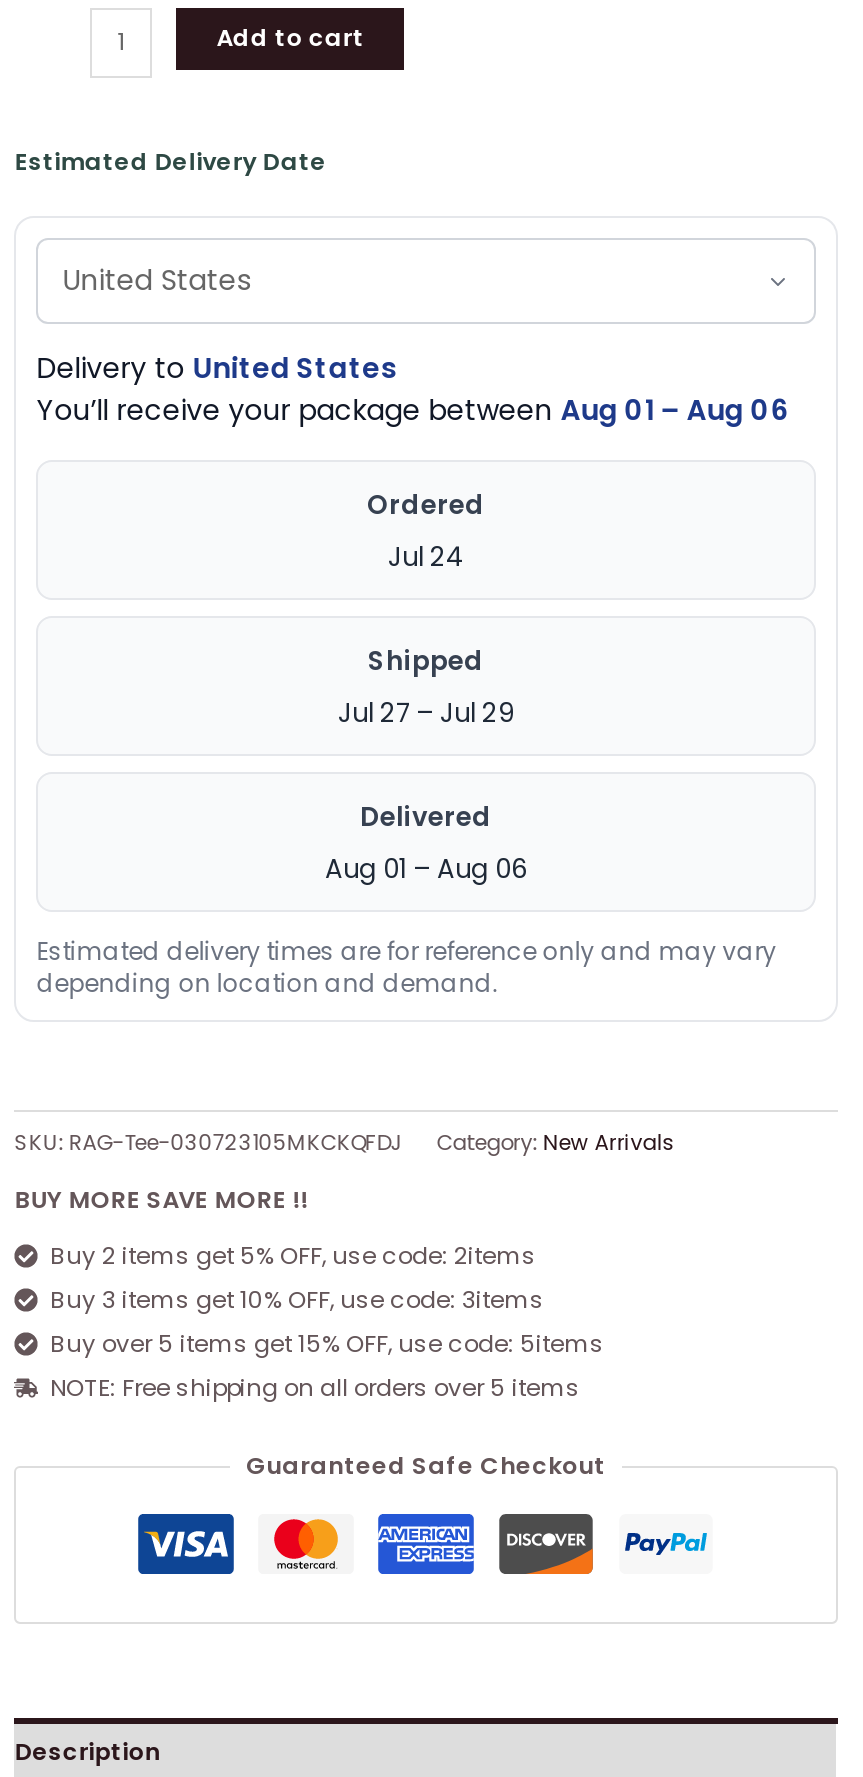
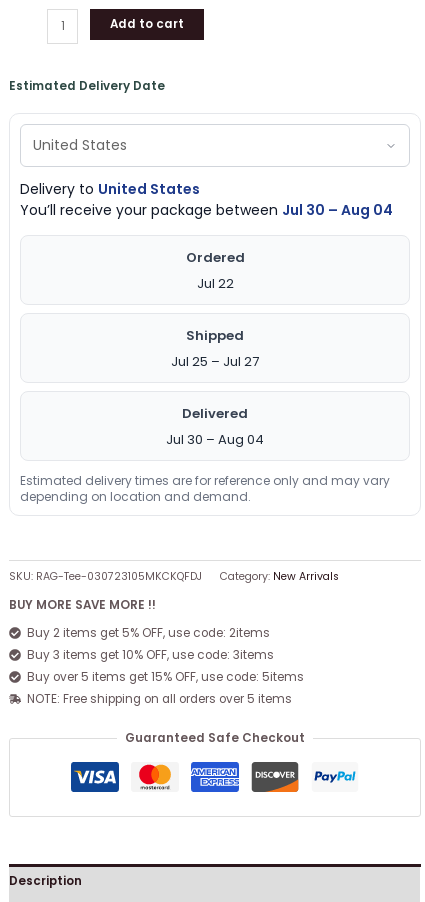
- You’ll receive your package between Aug 01 – Aug 06
+ You’ll receive your package between Jul 30 – Aug 04

- Jul 24
+ Jul 22

- Jul 27 – Jul 29
+ Jul 25 – Jul 27

- Aug 01 – Aug 06
+ Jul 30 – Aug 04
